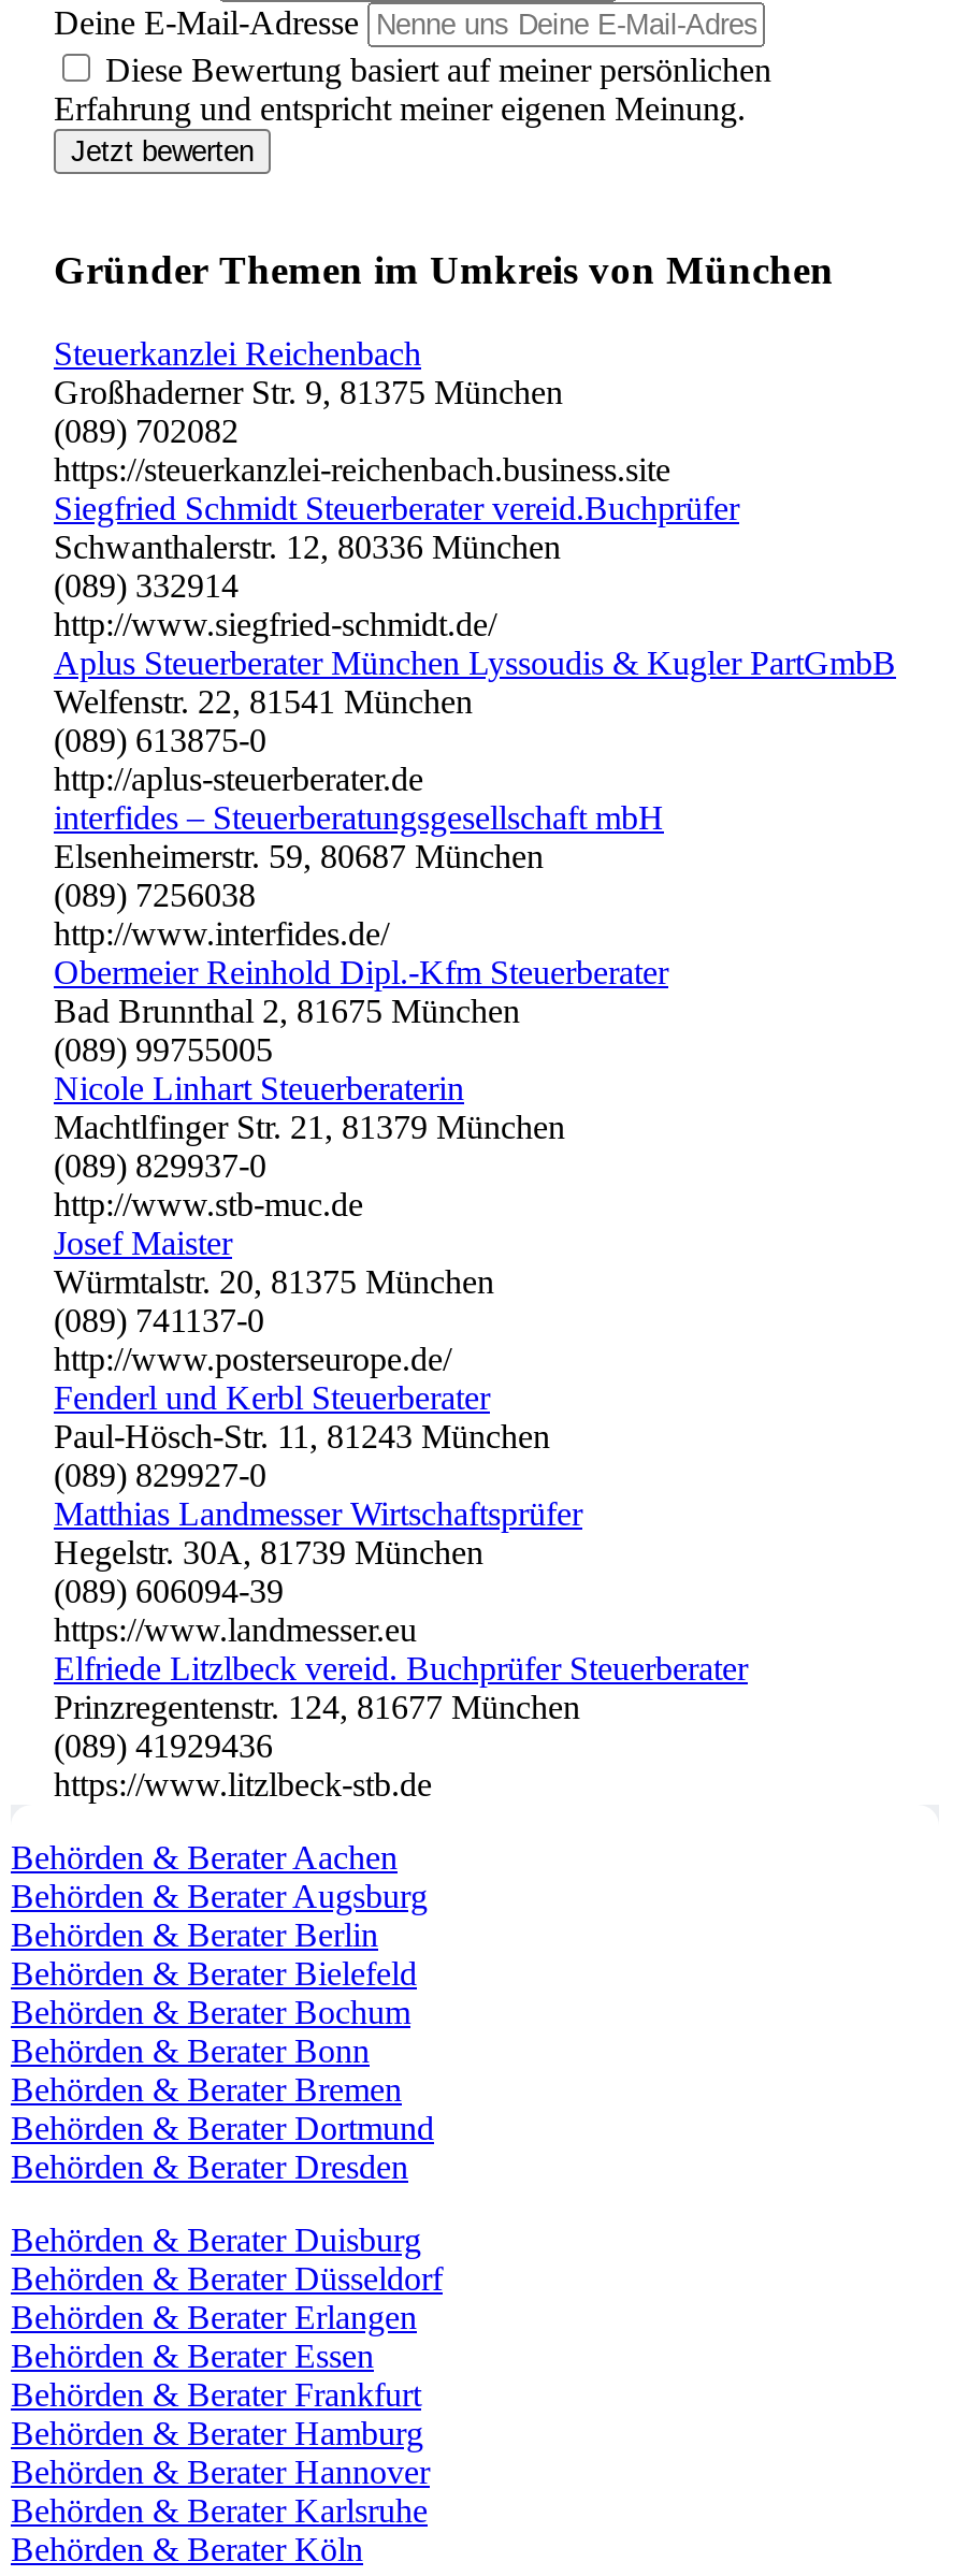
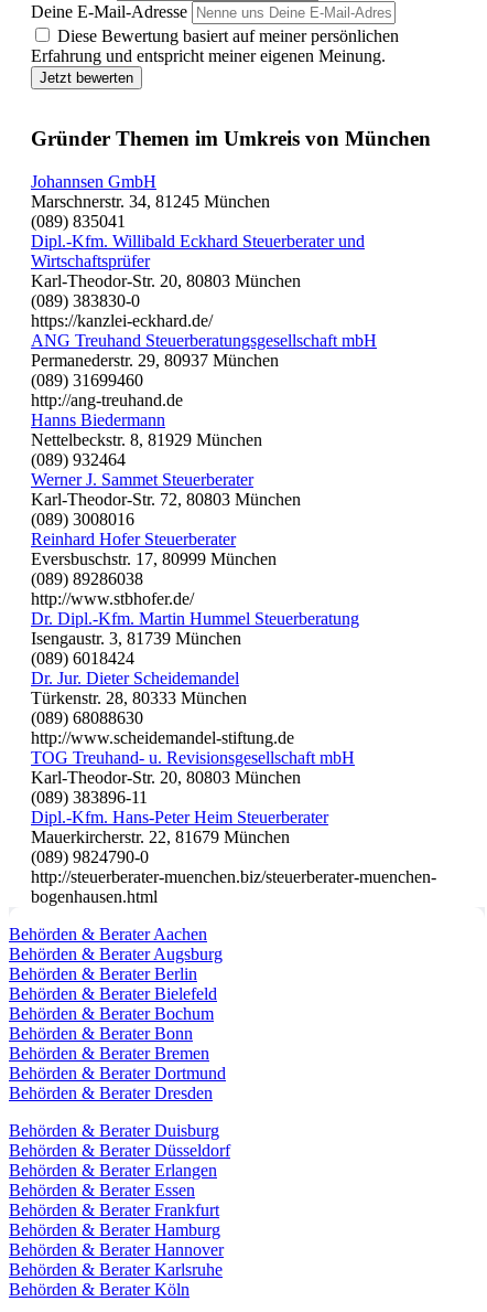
- Steuerkanzlei Reichenbach
- Großhaderner Str. 9, 81375 München
- (089) 702082
- https://steuerkanzlei-reichenbach.business.site
- Siegfried Schmidt Steuerberater vereid.Buchprüfer
- Schwanthalerstr. 12, 80336 München
- (089) 332914
- http://www.siegfried-schmidt.de/
- Aplus Steuerberater München Lyssoudis & Kugler PartGmbB
- Welfenstr. 22, 81541 München
- (089) 613875-0
- http://aplus-steuerberater.de
- interfides – Steuerberatungsgesellschaft mbH
- Elsenheimerstr. 59, 80687 München
- (089) 7256038
- http://www.interfides.de/
- Obermeier Reinhold Dipl.-Kfm Steuerberater
- Bad Brunnthal 2, 81675 München
- (089) 99755005
- Nicole Linhart Steuerberaterin
- Machtlfinger Str. 21, 81379 München
- (089) 829937-0
- http://www.stb-muc.de
- Josef Maister
- Würmtalstr. 20, 81375 München
- (089) 741137-0
- http://www.posterseurope.de/
- Fenderl und Kerbl Steuerberater
- Paul-Hösch-Str. 11, 81243 München
- (089) 829927-0
- Matthias Landmesser Wirtschaftsprüfer
- Hegelstr. 30A, 81739 München
- (089) 606094-39
- https://www.landmesser.eu
- Elfriede Litzlbeck vereid. Buchprüfer Steuerberater
- Prinzregentenstr. 124, 81677 München
- (089) 41929436
- https://www.litzlbeck-stb.de
+ Johannsen GmbH
+ Marschnerstr. 34, 81245 München
+ (089) 835041
+ Dipl.-Kfm. Willibald Eckhard Steuerberater und
+ Wirtschaftsprüfer
+ Karl-Theodor-Str. 20, 80803 München
+ (089) 383830-0
+ https://kanzlei-eckhard.de/
+ ANG Treuhand Steuerberatungsgesellschaft mbH
+ Permanederstr. 29, 80937 München
+ (089) 31699460
+ http://ang-treuhand.de
+ Hanns Biedermann
+ Nettelbeckstr. 8, 81929 München
+ (089) 932464
+ Werner J. Sammet Steuerberater
+ Karl-Theodor-Str. 72, 80803 München
+ (089) 3008016
+ Reinhard Hofer Steuerberater
+ Eversbuschstr. 17, 80999 München
+ (089) 89286038
+ http://www.stbhofer.de/
+ Dr. Dipl.-Kfm. Martin Hummel Steuerberatung
+ Isengaustr. 3, 81739 München
+ (089) 6018424
+ Dr. Jur. Dieter Scheidemandel
+ Türkenstr. 28, 80333 München
+ (089) 68088630
+ http://www.scheidemandel-stiftung.de
+ TOG Treuhand- u. Revisionsgesellschaft mbH
+ Karl-Theodor-Str. 20, 80803 München
+ (089) 383896-11
+ Dipl.-Kfm. Hans-Peter Heim Steuerberater
+ Mauerkircherstr. 22, 81679 München
+ (089) 9824790-0
+ http://steuerberater-muenchen.biz/steuerberater-muenchen-
+ bogenhausen.html
